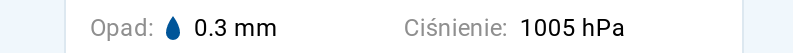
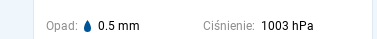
- Opad: 0.3 mm
+ Opad: 0.5 mm

- Ciśnienie: 1005 hPa
+ Ciśnienie: 1003 hPa
